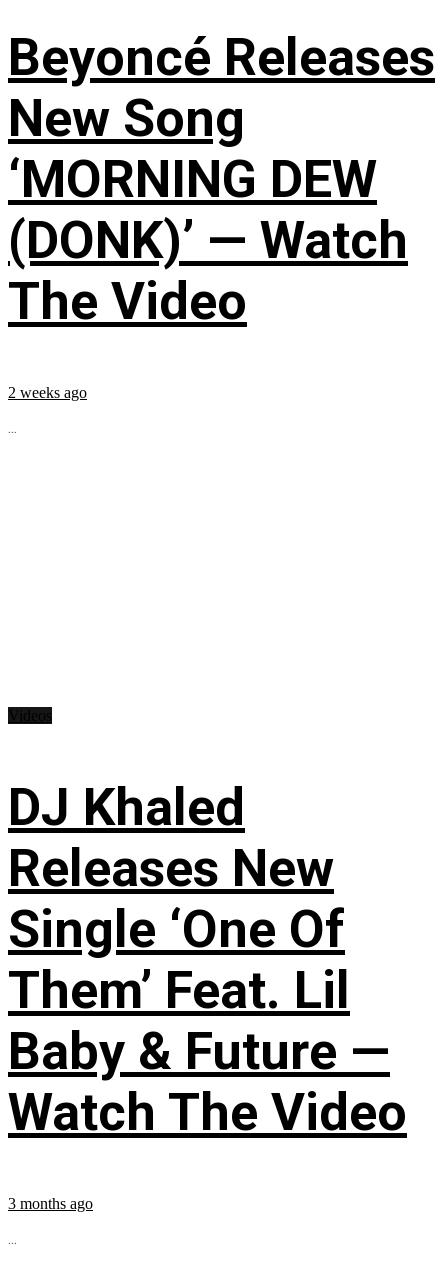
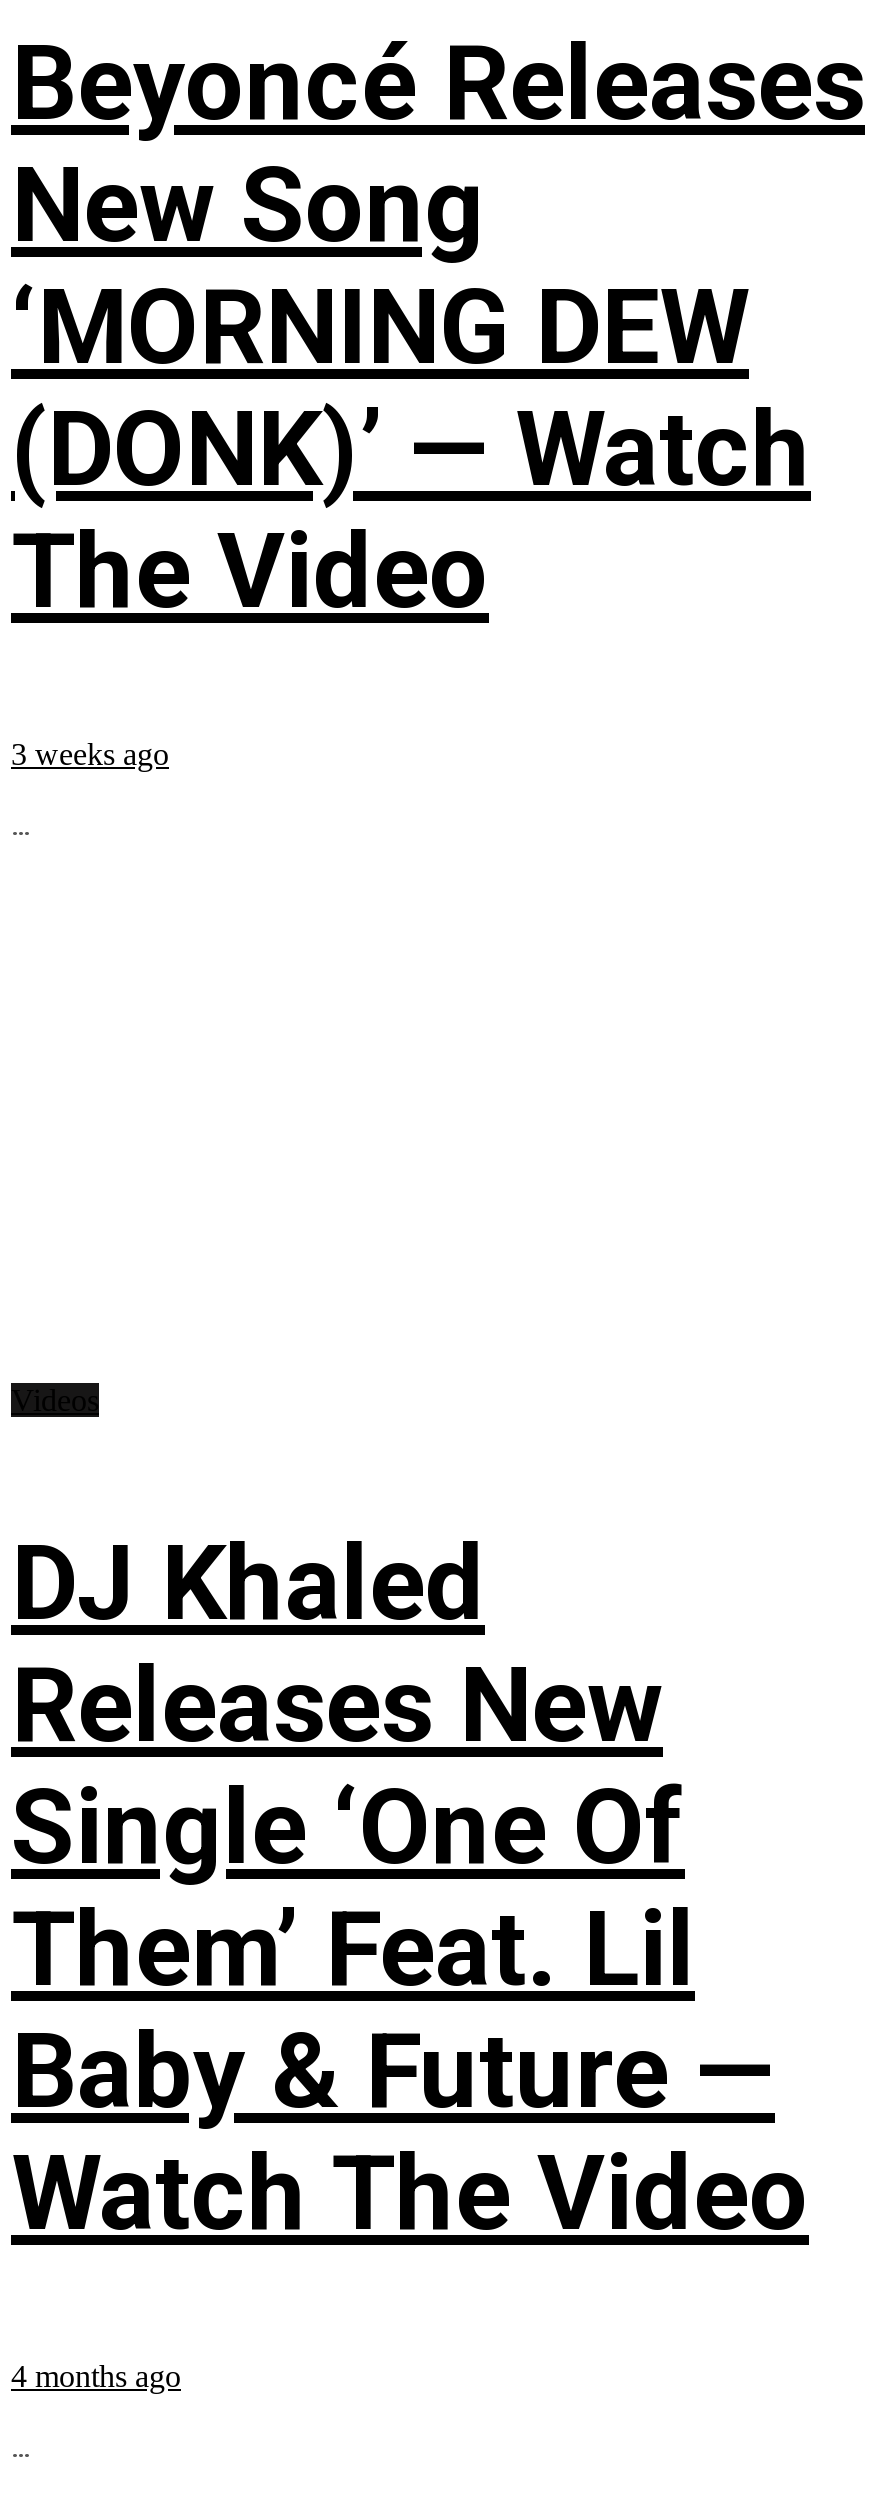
- 2 weeks ago
+ 3 weeks ago

- 3 months ago
+ 4 months ago
